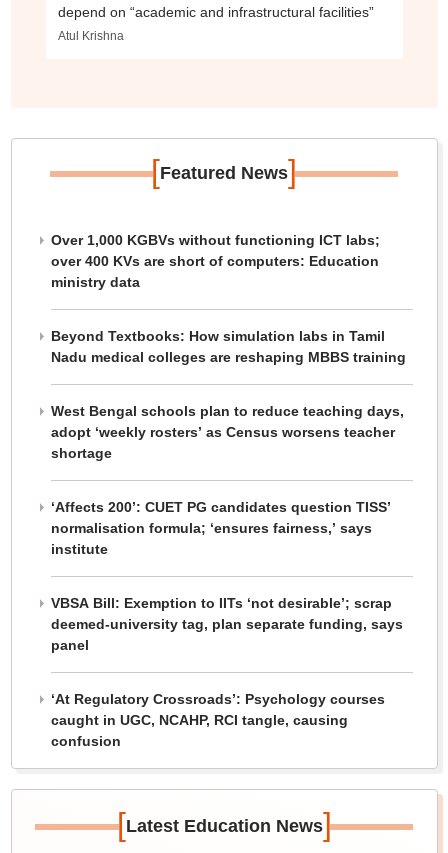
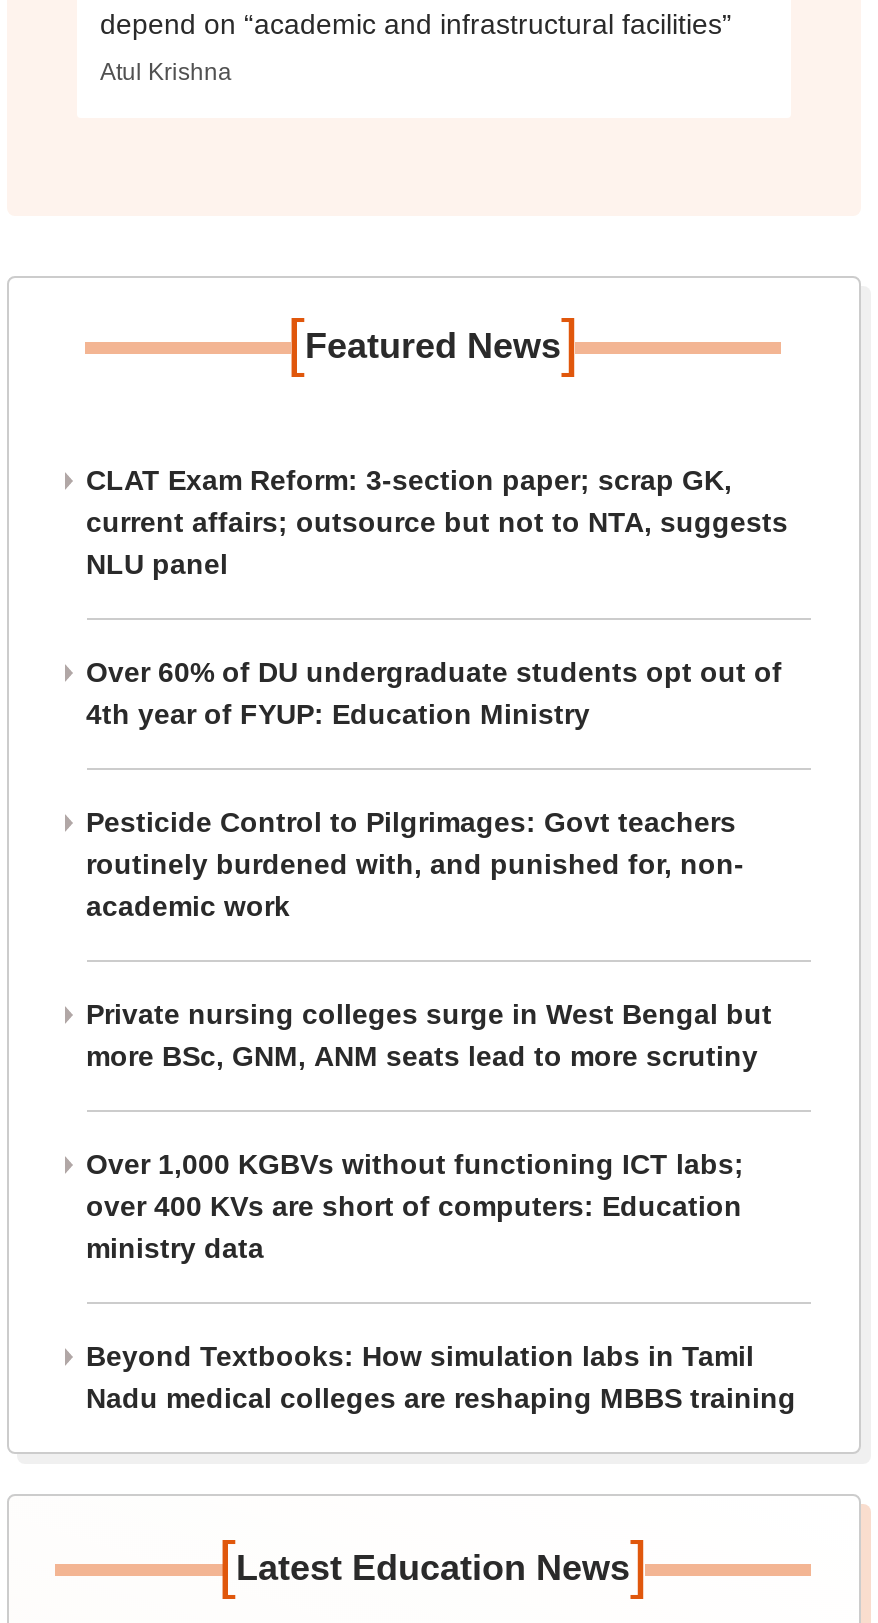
+ CLAT Exam Reform: 3-section paper; scrap GK,
+ current affairs; outsource but not to NTA, suggests
+ NLU panel
+ Over 60% of DU undergraduate students opt out of
+ 4th year of FYUP: Education Ministry
+ Pesticide Control to Pilgrimages: Govt teachers
+ routinely burdened with, and punished for, non-
+ academic work
+ Private nursing colleges surge in West Bengal but
+ more BSc, GNM, ANM seats lead to more scrutiny

moved down: Over 1,000 KGBVs without functioning ICT labs; | over 400 KVs are short of computers: Education | ministry data | Beyond Textbooks: How simulation labs in Tamil | Nadu medical colleges are reshaping MBBS training

- West Bengal schools plan to reduce teaching days,
- adopt ‘weekly rosters’ as Census worsens teacher
- shortage
- ‘Affects 200’: CUET PG candidates question TISS’
- normalisation formula; ‘ensures fairness,’ says
- institute
- VBSA Bill: Exemption to IITs ‘not desirable’; scrap
- deemed-university tag, plan separate funding, says
- panel
- ‘At Regulatory Crossroads’: Psychology courses
- caught in UGC, NCAHP, RCI tangle, causing
- confusion
